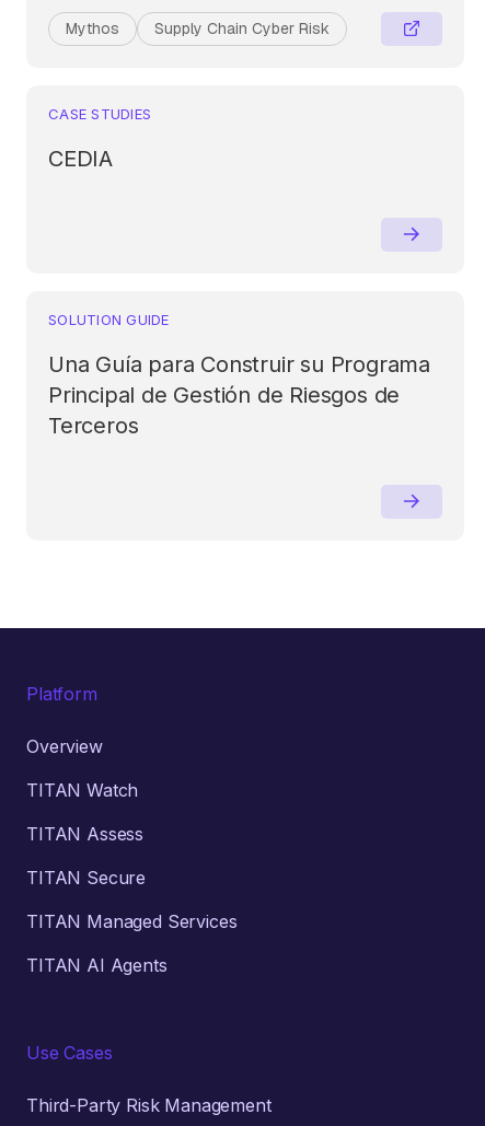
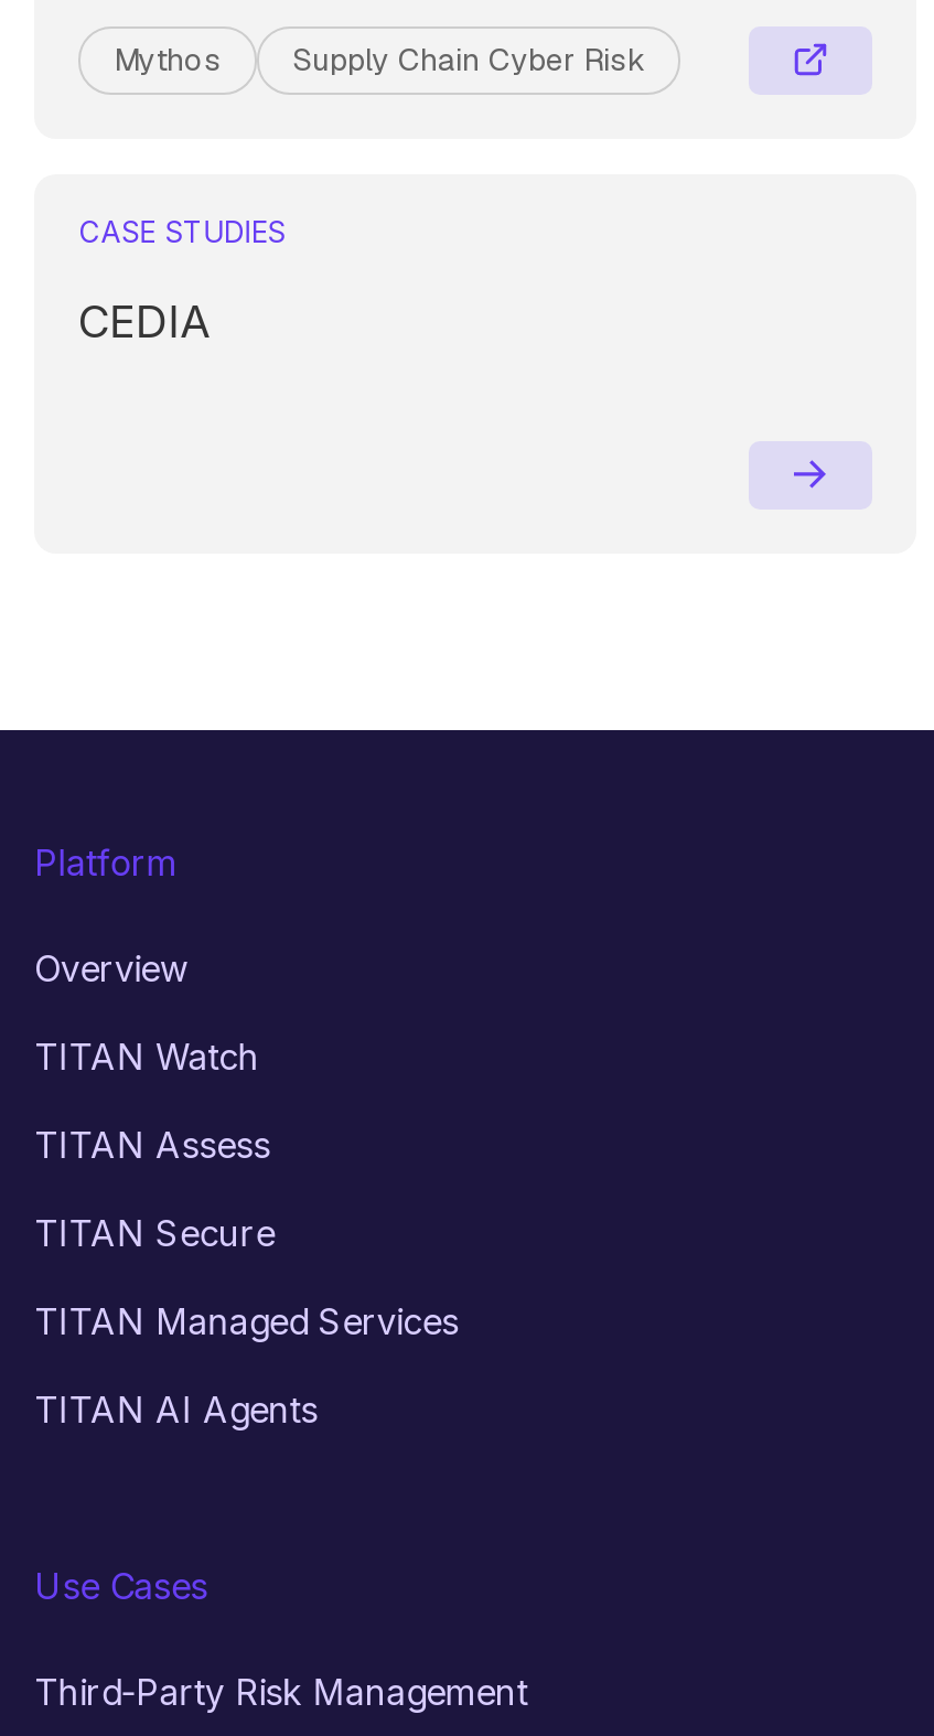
- SOLUTION GUIDE
- Una Guía para Construir su Programa
- Principal de Gestión de Riesgos de
- Terceros
